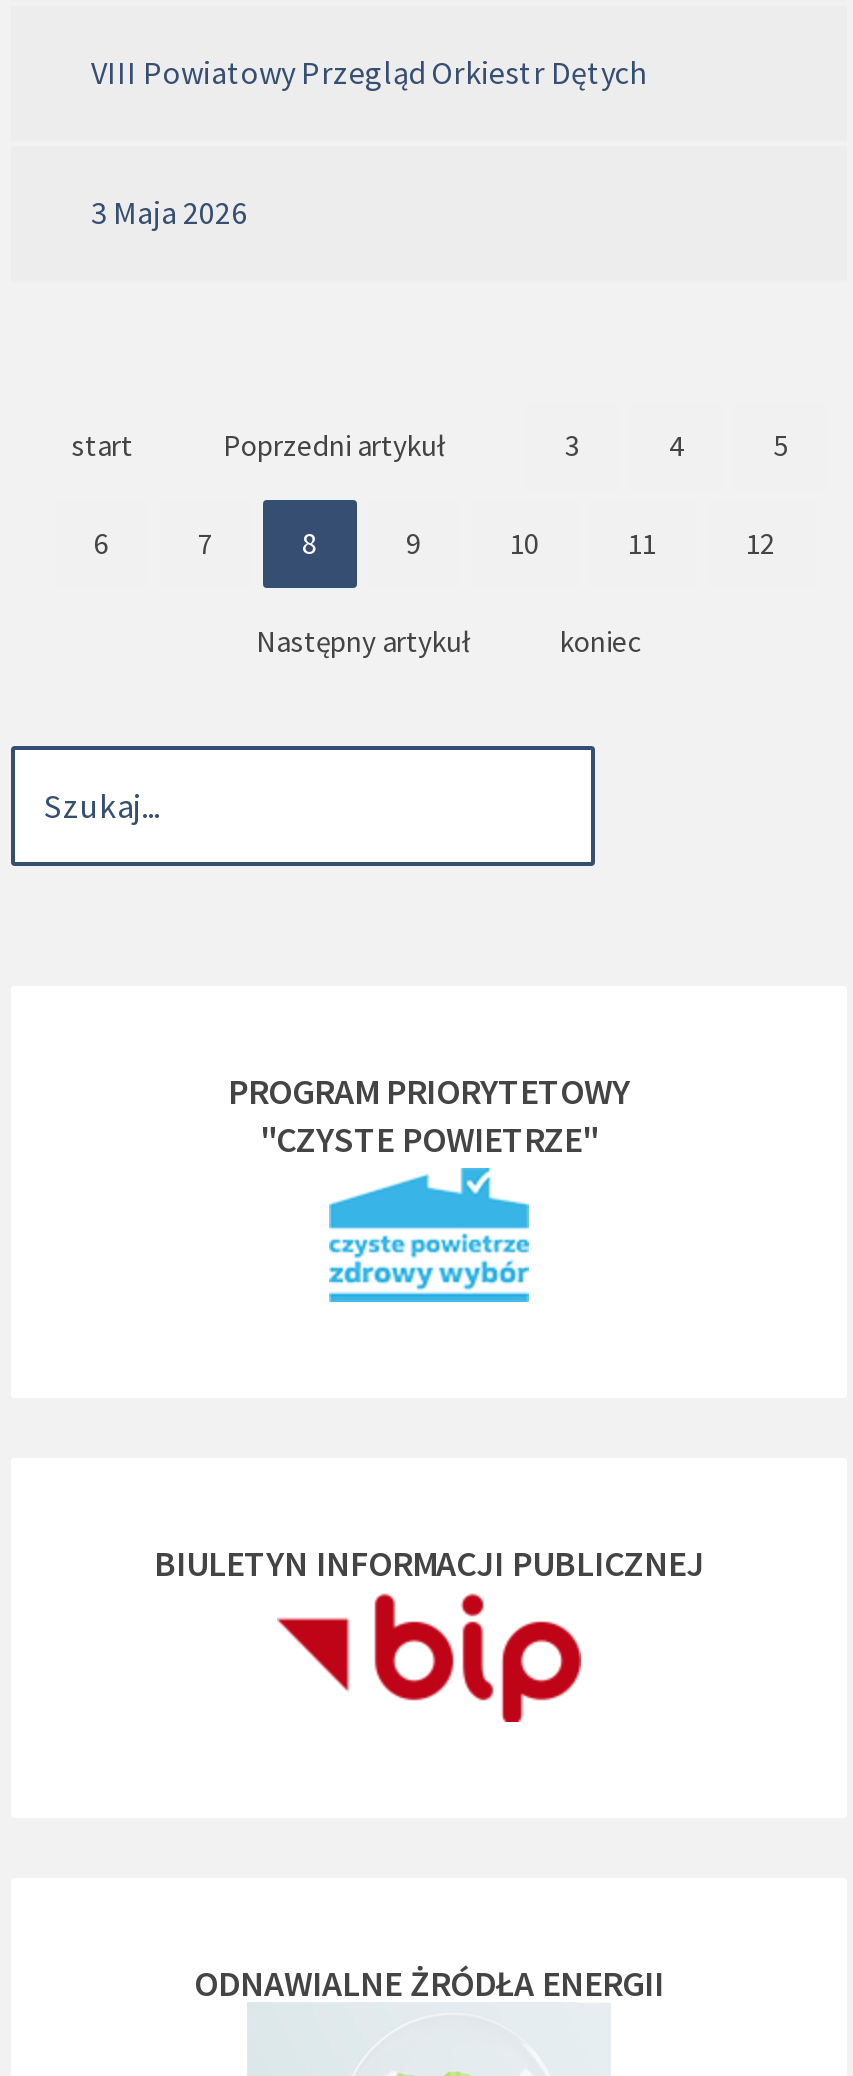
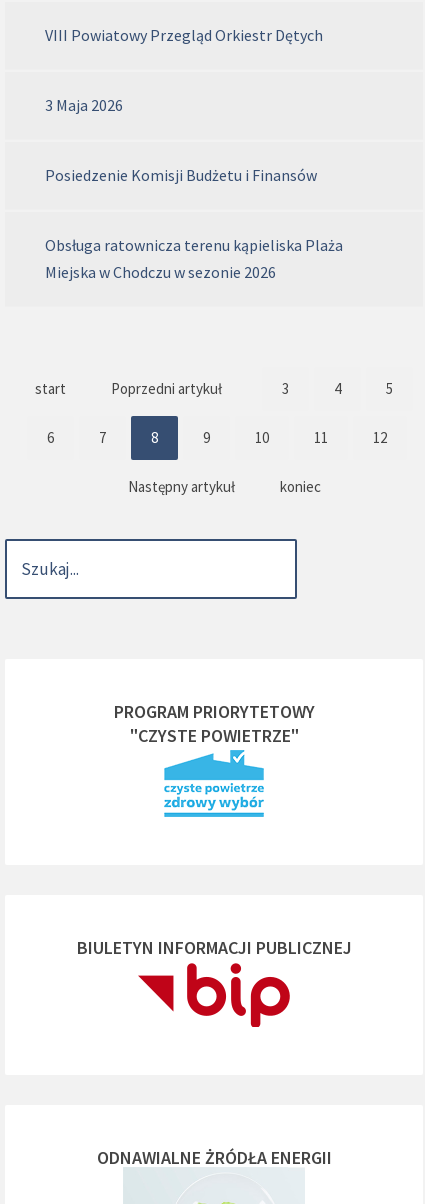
+ Posiedzenie Komisji Budżetu i Finansów
+ Obsługa ratownicza terenu kąpieliska Plaża
+ Miejska w Chodczu w sezonie 2026
